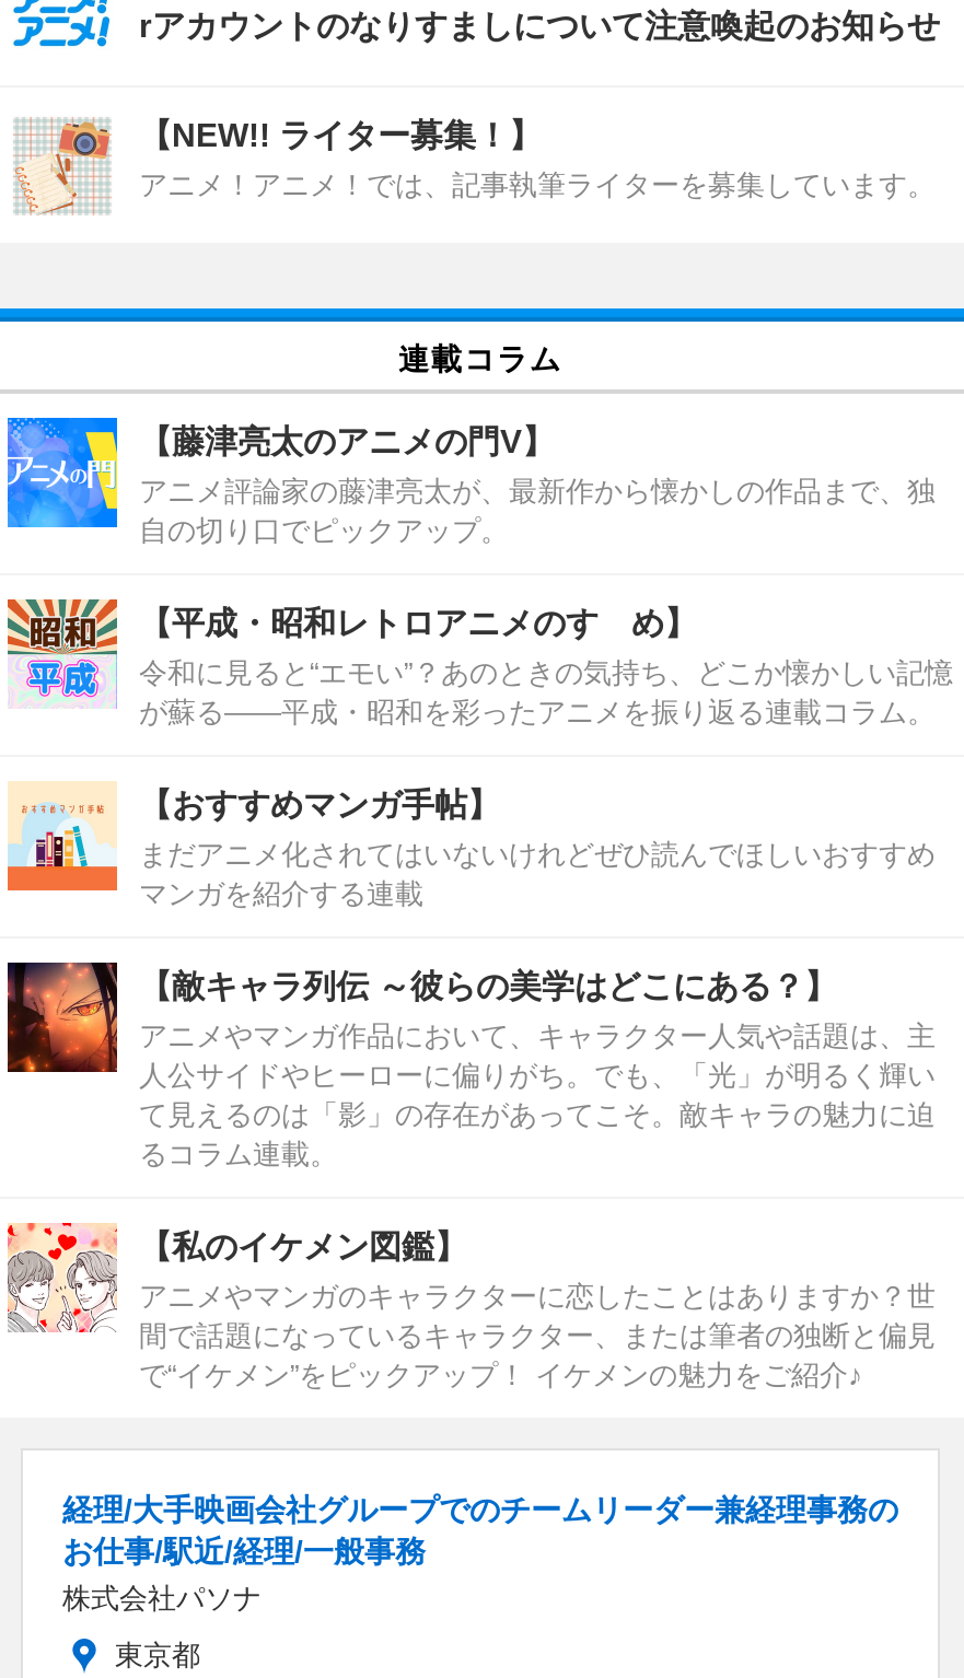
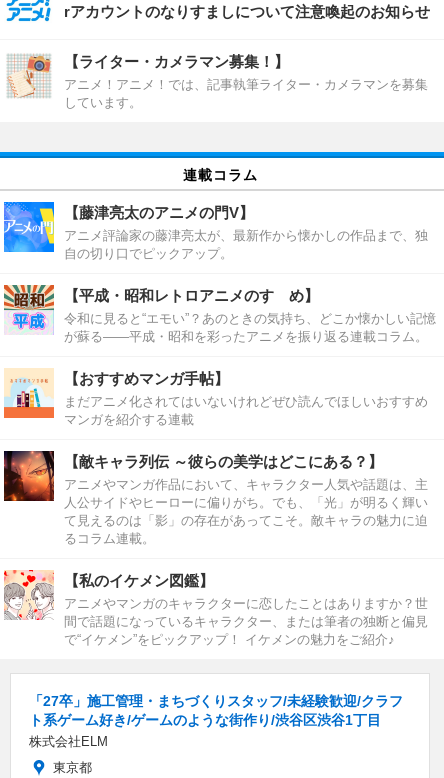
- 【NEW!! ライター募集！】
- アニメ！アニメ！では、記事執筆ライターを募集しています。
+ 【ライター・カメラマン募集！】
+ アニメ！アニメ！では、記事執筆ライター・カメラマンを募集
+ しています。

- 経理/大手映画会社グループでのチームリーダー兼経理事務の
- お仕事/駅近/経理/一般事務
- 株式会社パソナ
+ 「27卒」施工管理・まちづくりスタッフ/未経験歓迎/クラフ
+ ト系ゲーム好き/ゲームのような街作り/渋谷区渋谷1丁目
+ 株式会社ELM
